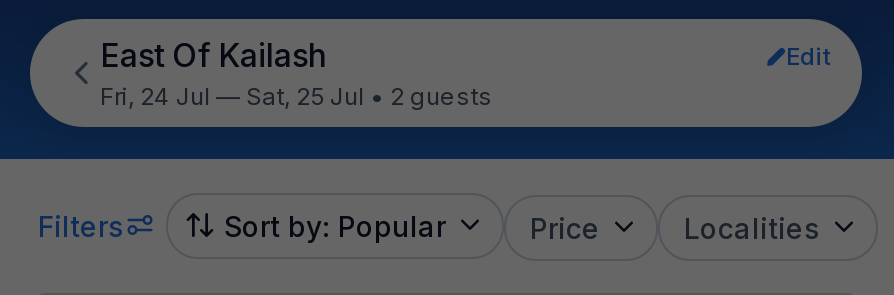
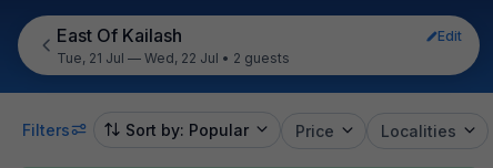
- Fri, 24 Jul — Sat, 25 Jul • 2 guests
+ Tue, 21 Jul — Wed, 22 Jul • 2 guests
